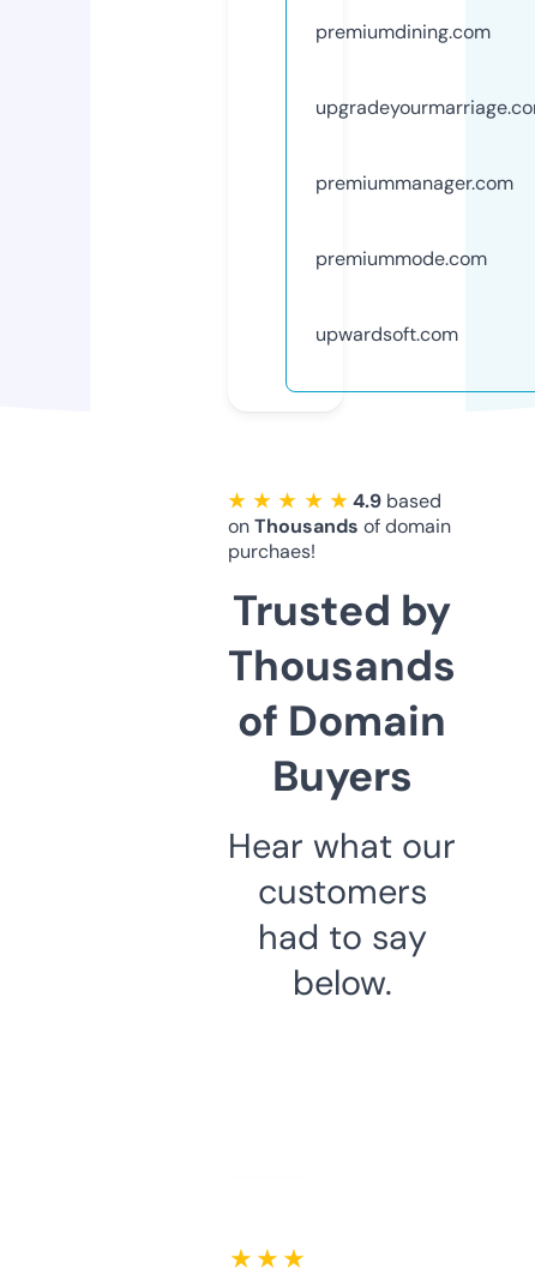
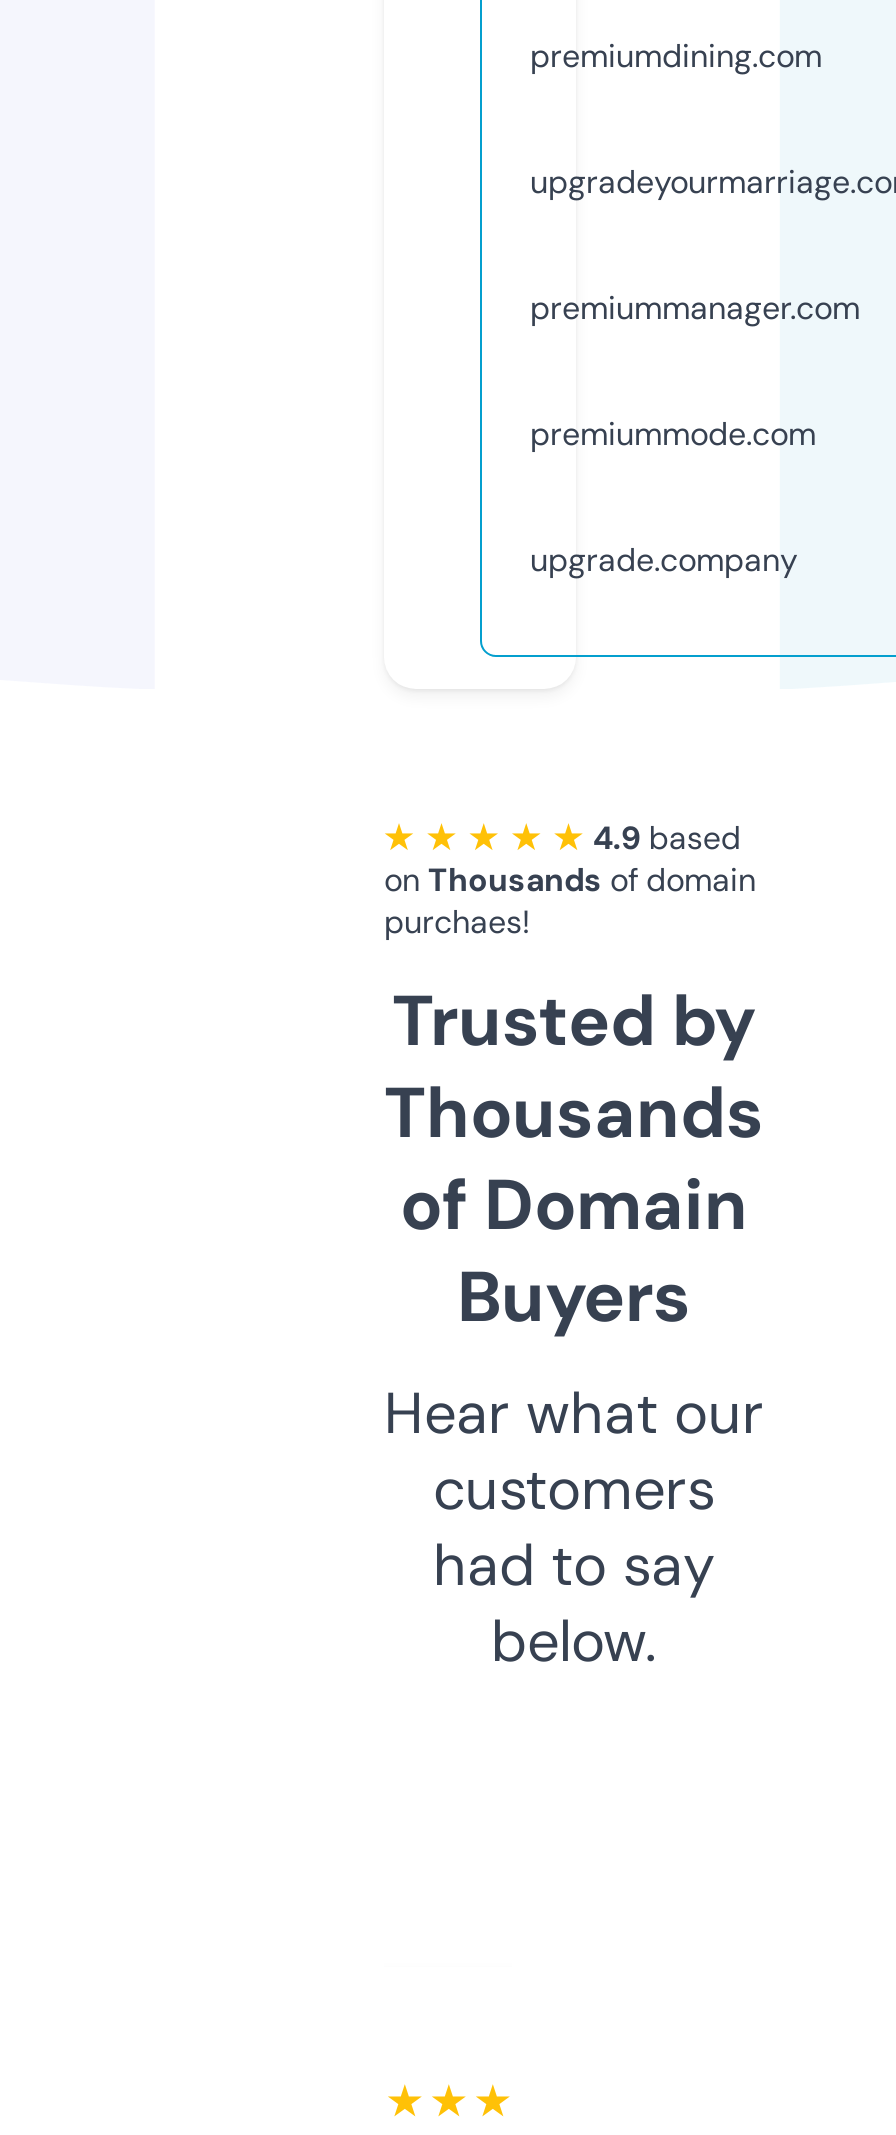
- upwardsoft.com
+ upgrade.company
